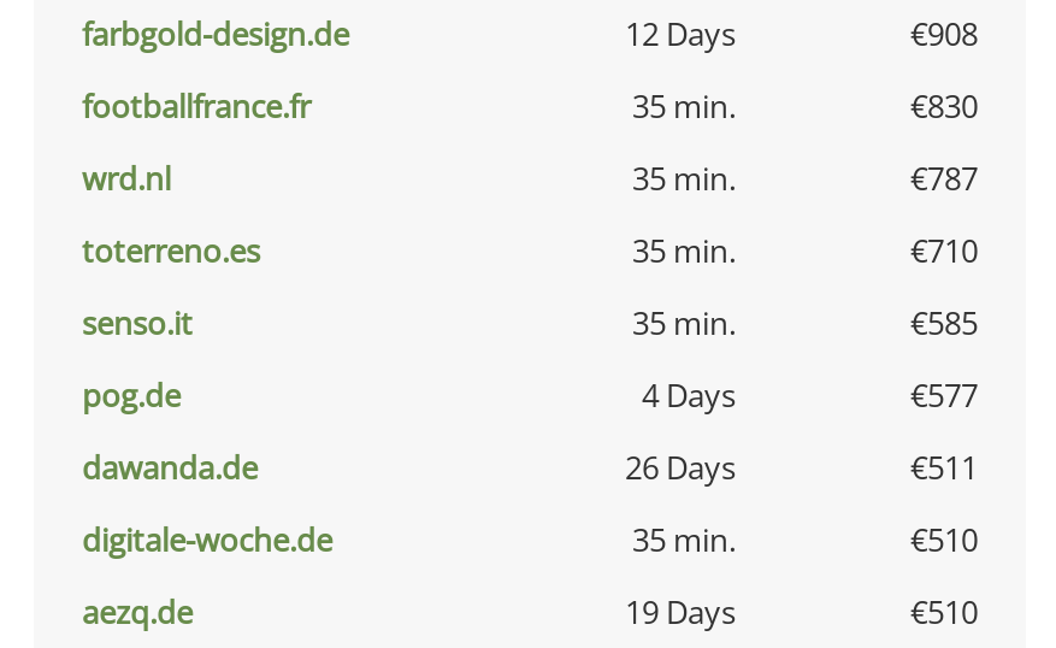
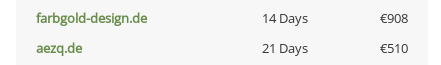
- 12 Days
+ 14 Days

- footballfrance.fr
- 35 min.
- €830
- wrd.nl
- 35 min.
- €787
- toterreno.es
- 35 min.
- €710
- senso.it
- 35 min.
- €585
- pog.de
- 4 Days
- €577
- dawanda.de
- 26 Days
- €511
- digitale-woche.de
- 35 min.
- €510

- 19 Days
+ 21 Days
